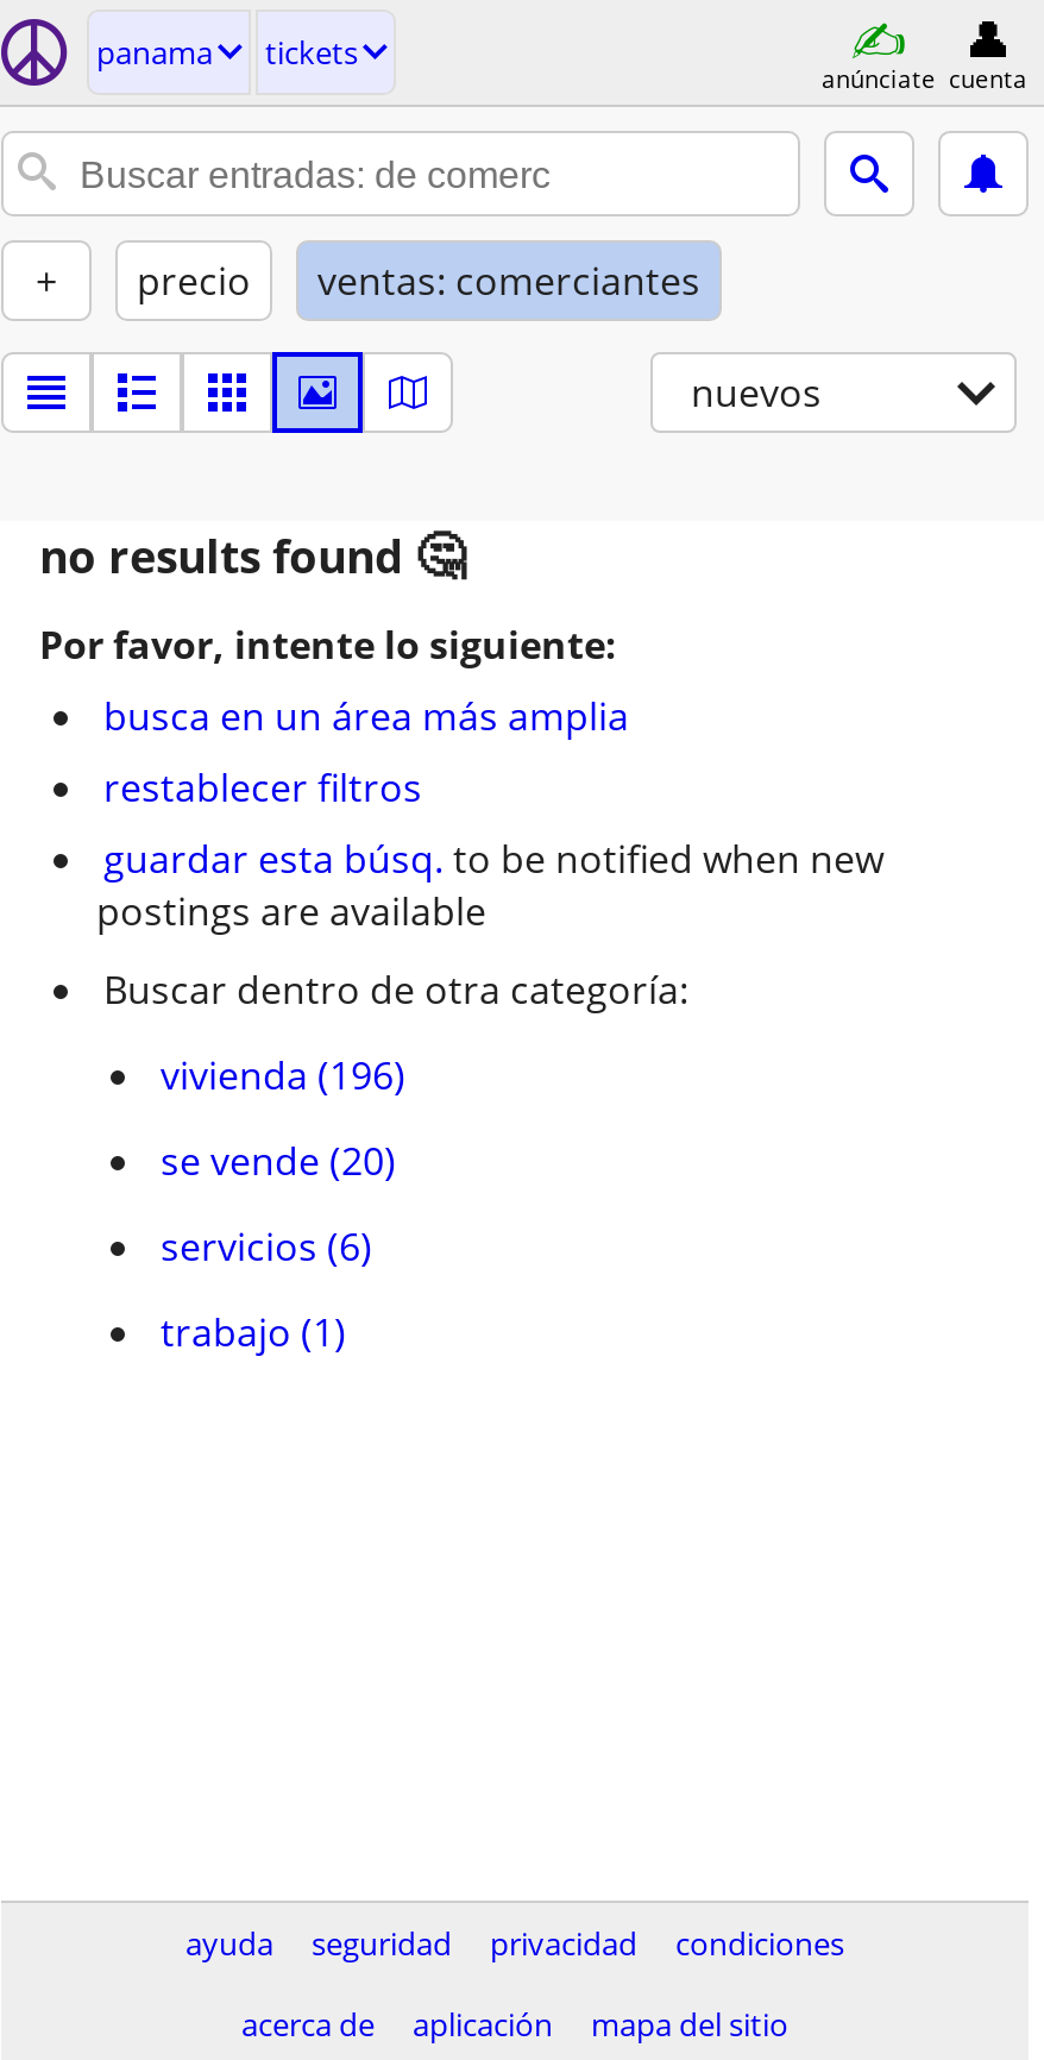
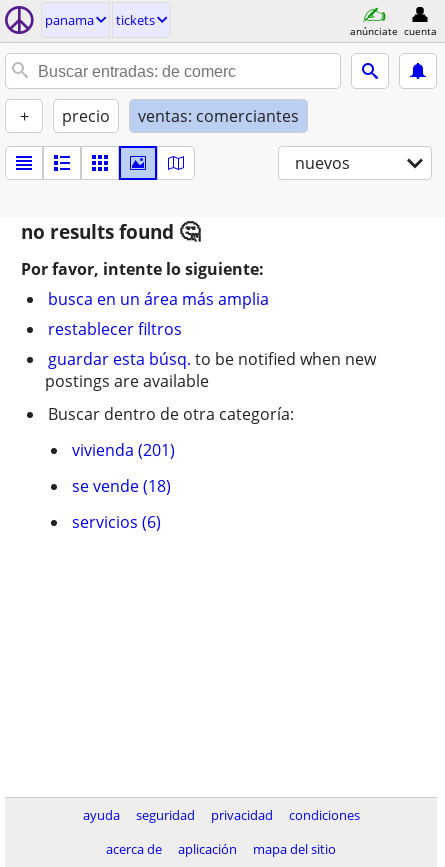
- vivienda (196)
+ vivienda (201)

- se vende (20)
+ se vende (18)

- trabajo (1)
